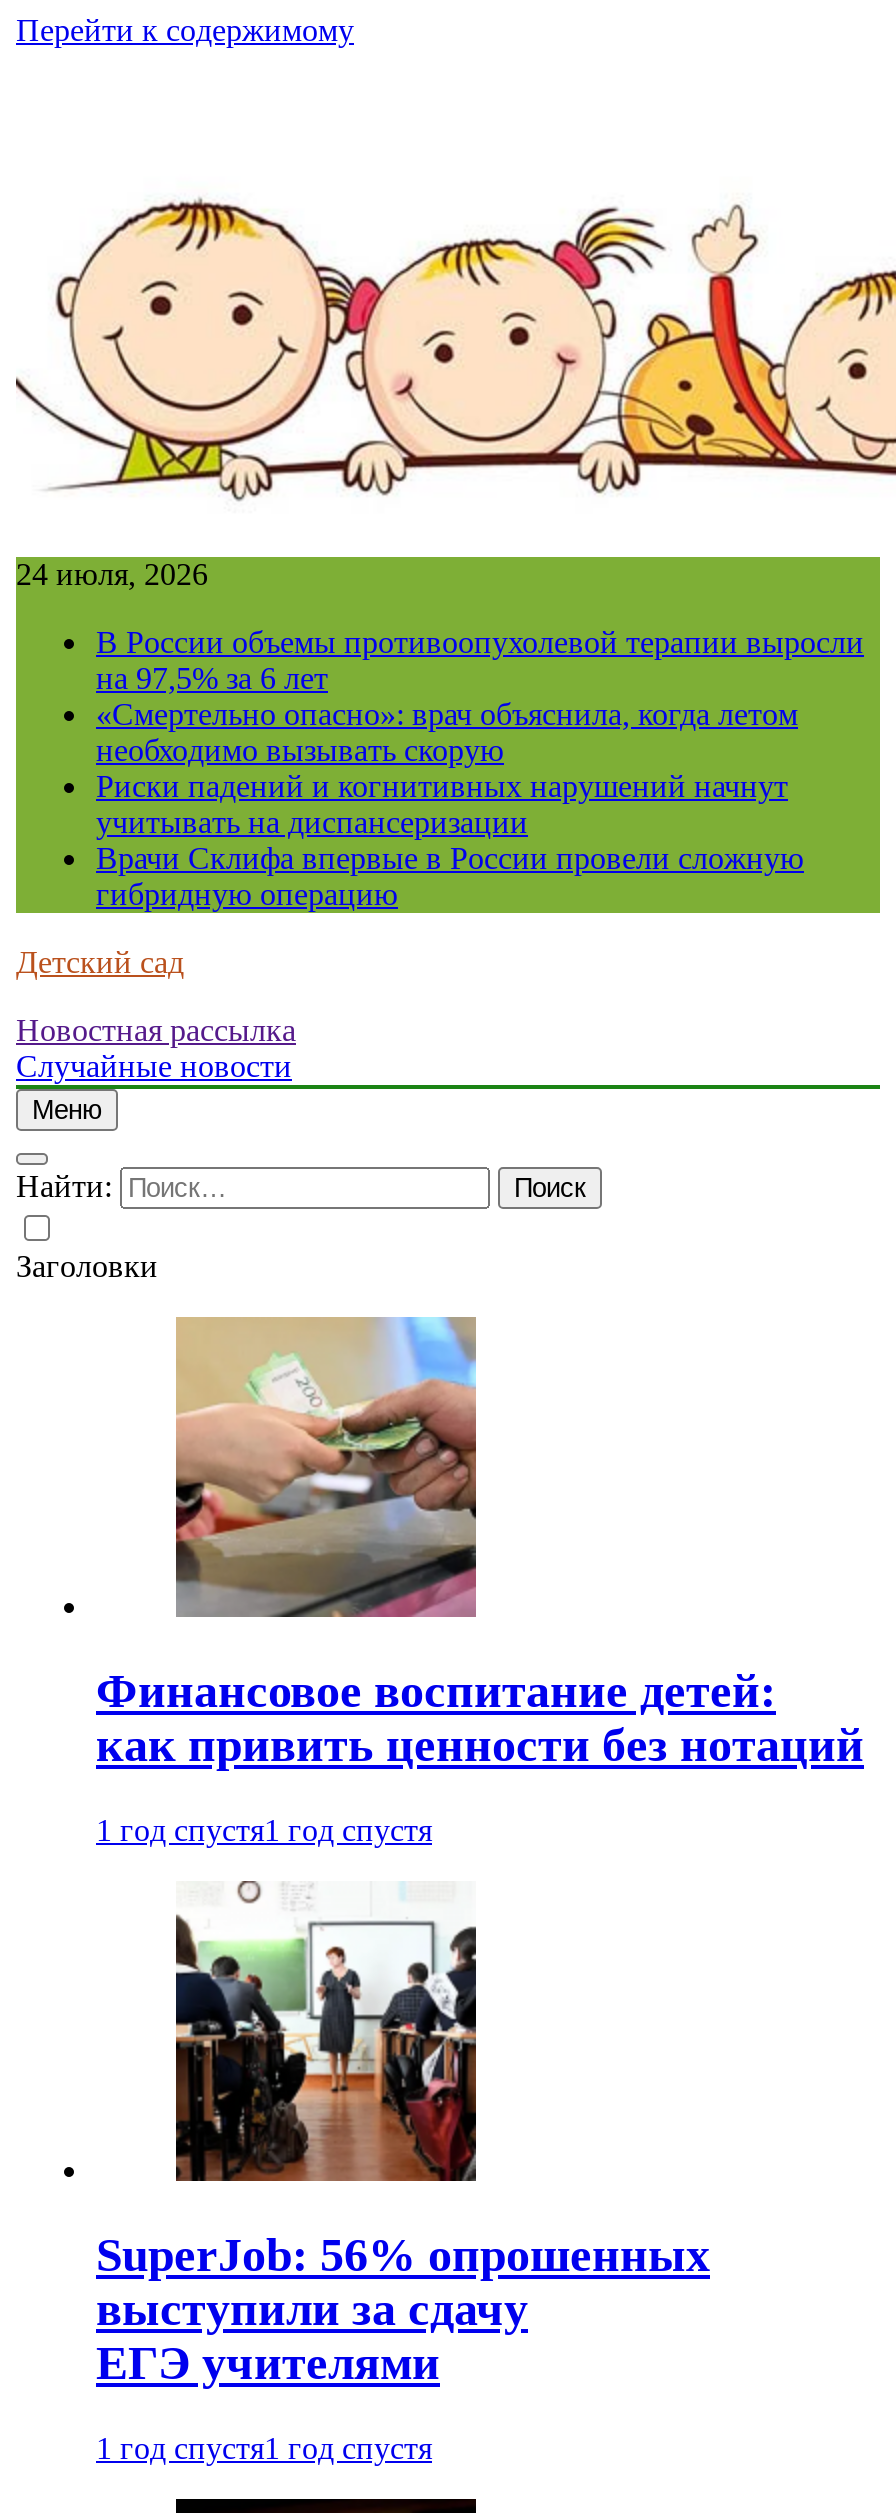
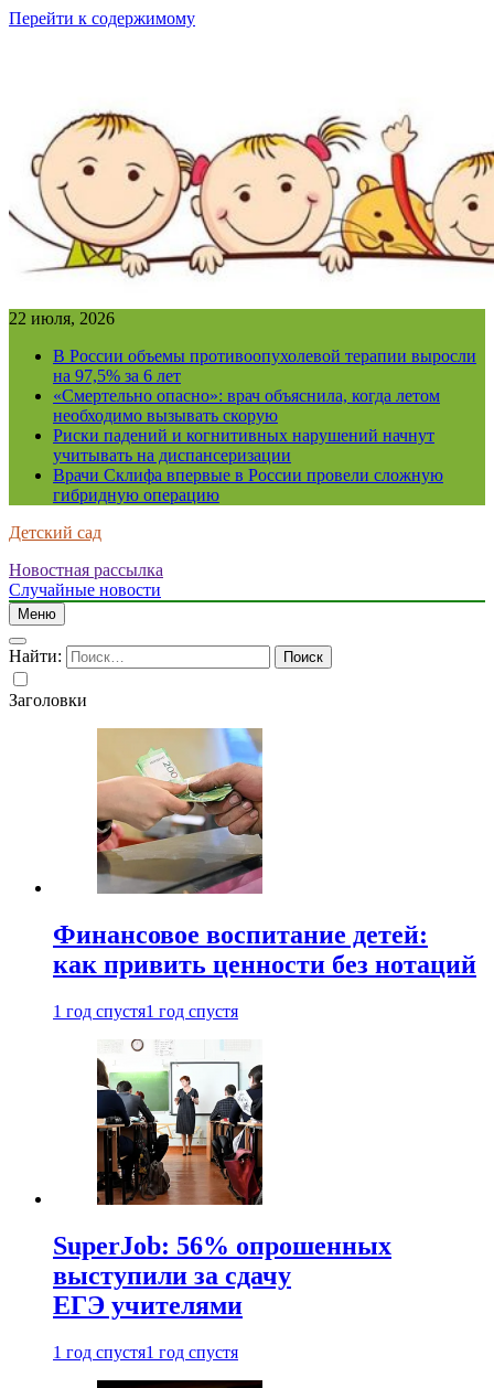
- 24 июля, 2026
+ 22 июля, 2026
